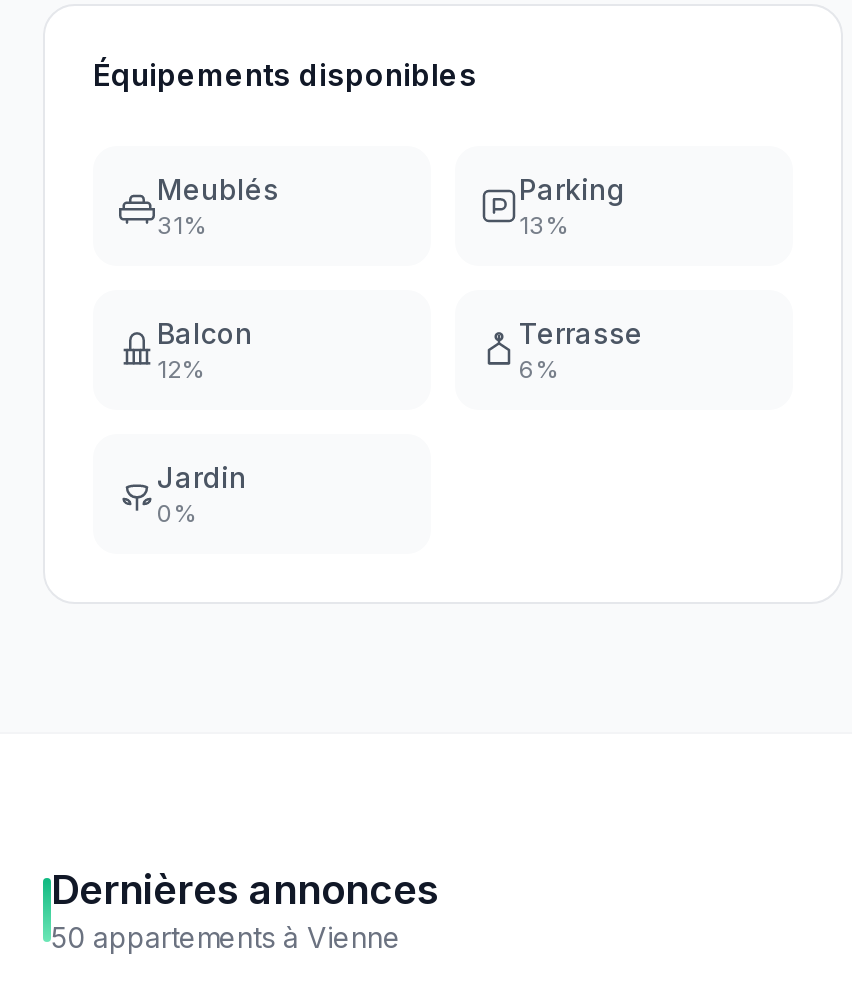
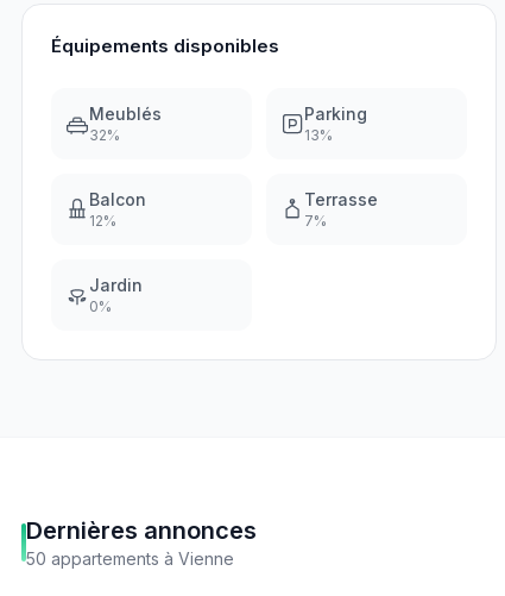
- 31%
+ 32%

- 6%
+ 7%
